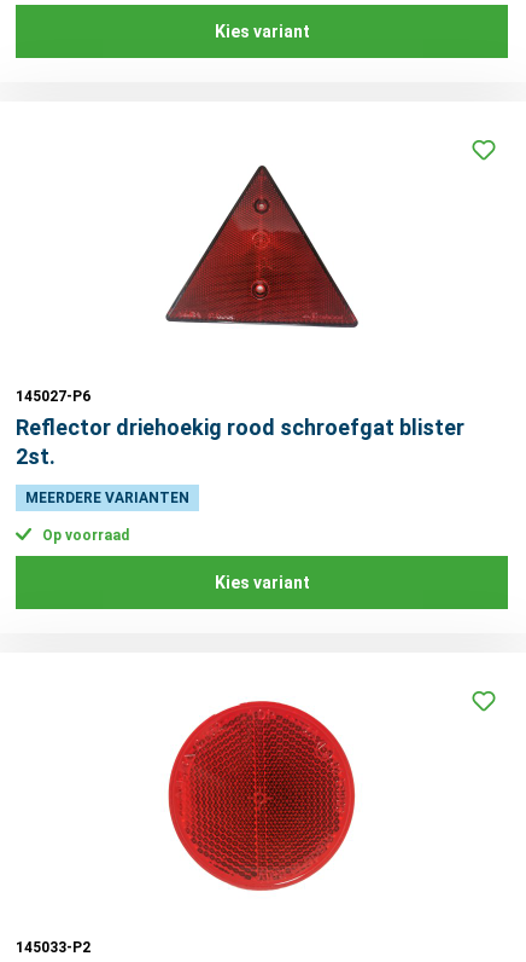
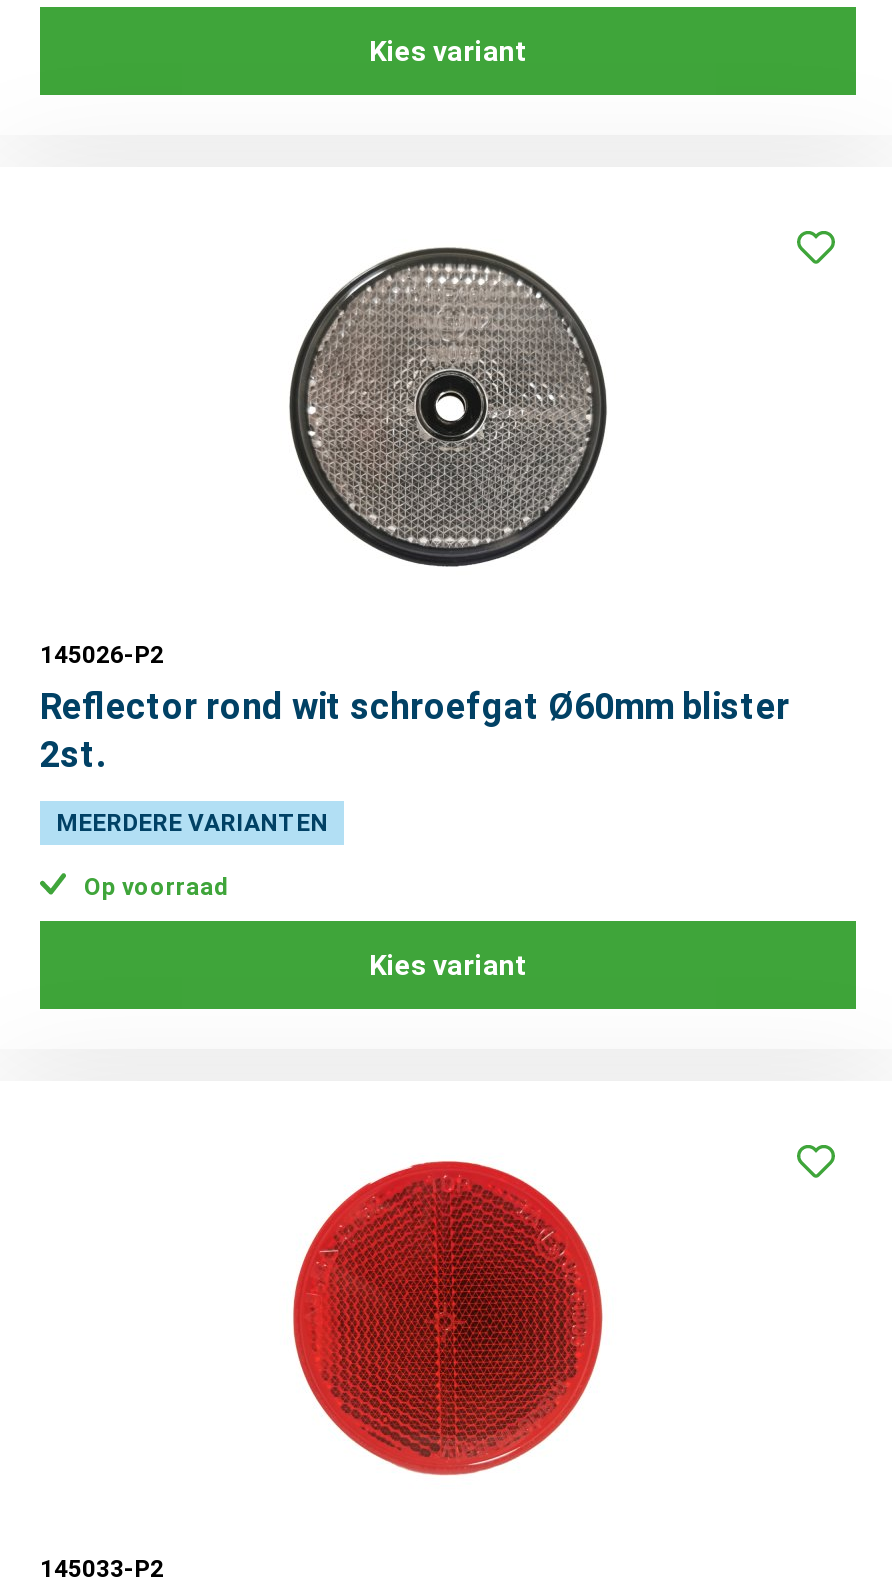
- [image]
- 145027-P6
- Reflector driehoekig rood schroefgat blister
+ [image]
+ 145026-P2
+ Reflector rond wit schroefgat Ø60mm blister
